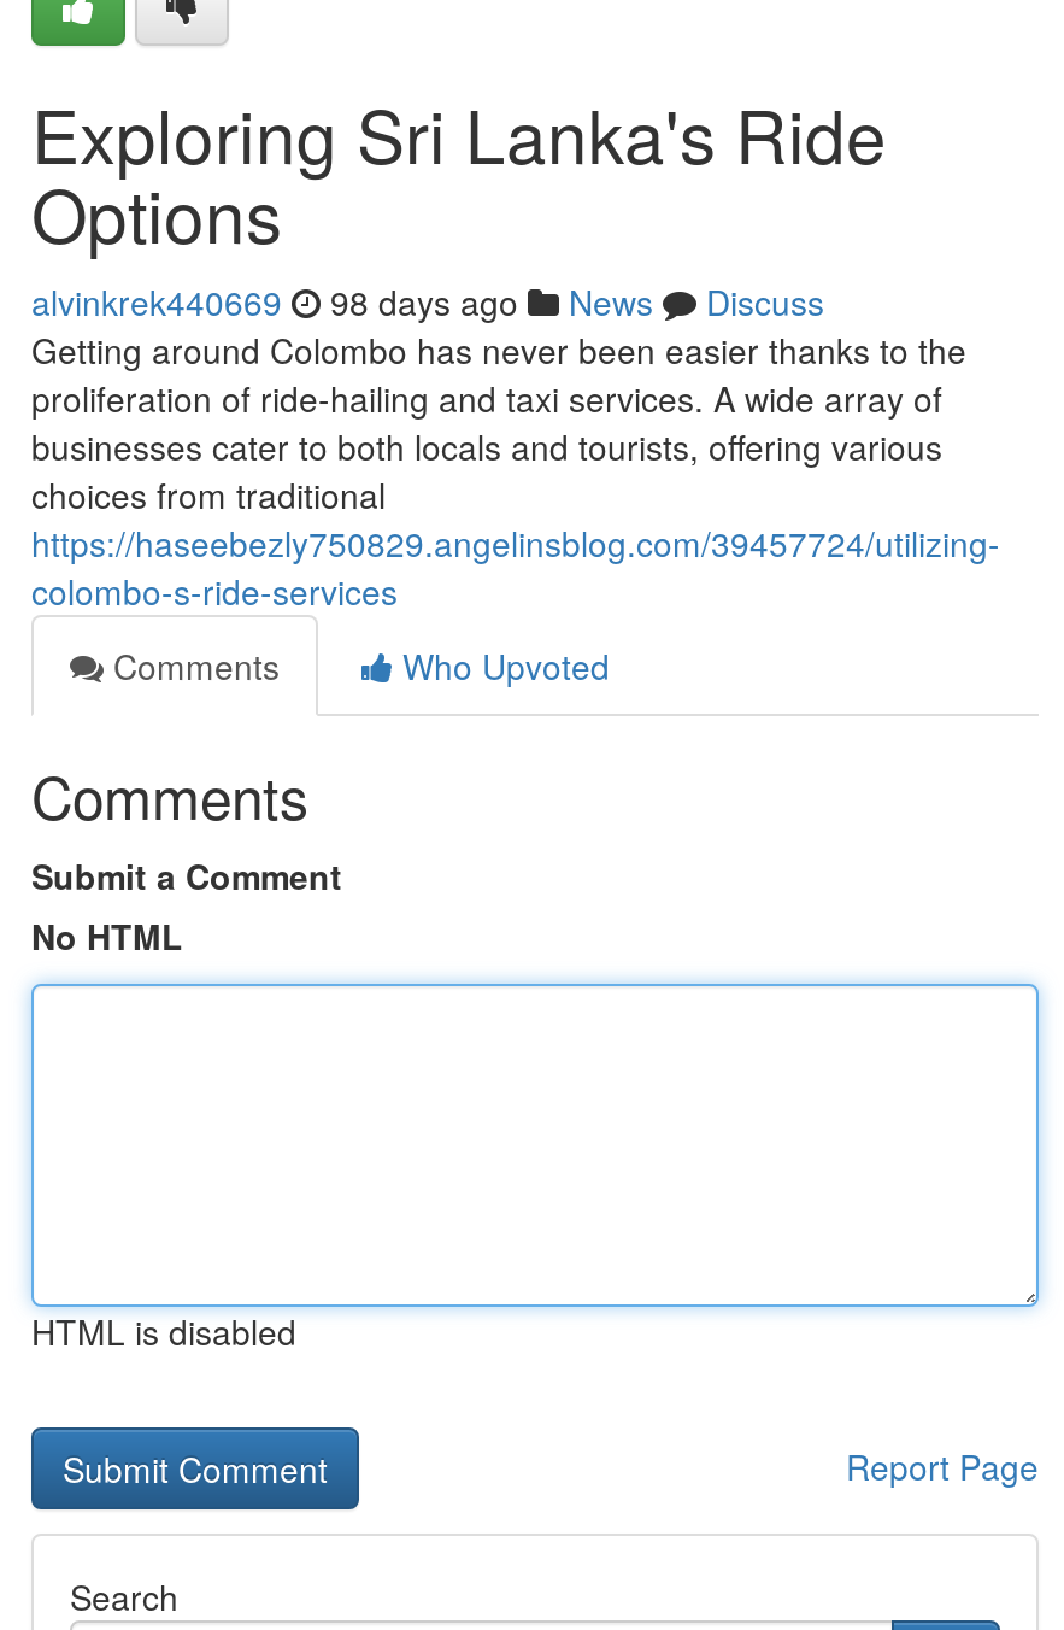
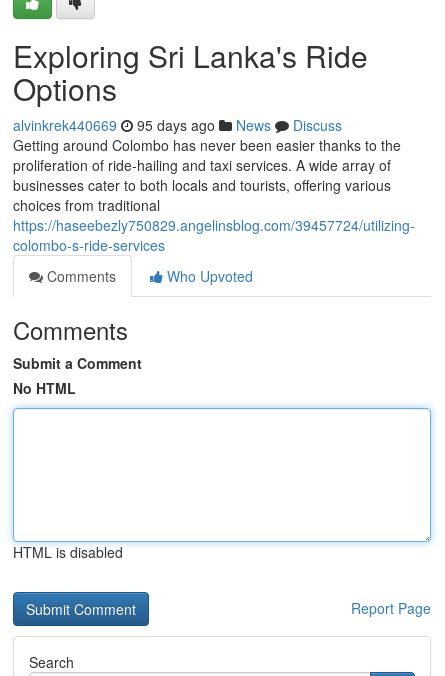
- alvinkrek440669 98 days ago News Discuss
+ alvinkrek440669 95 days ago News Discuss
